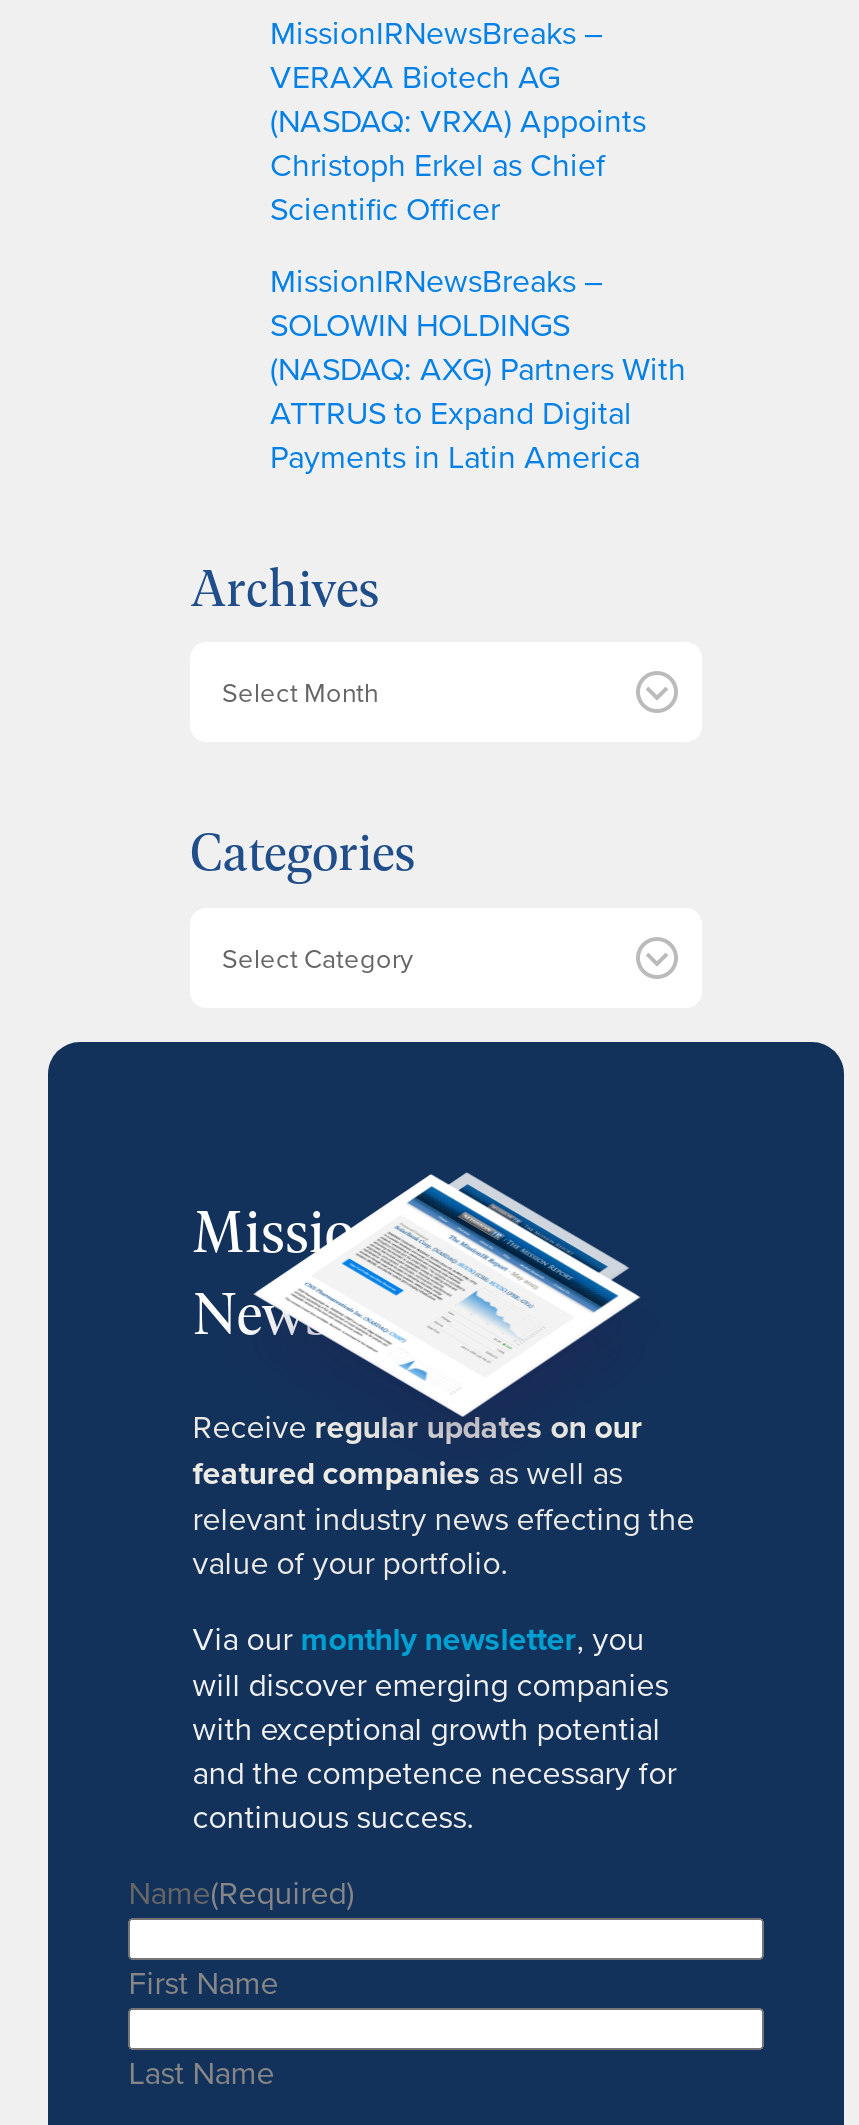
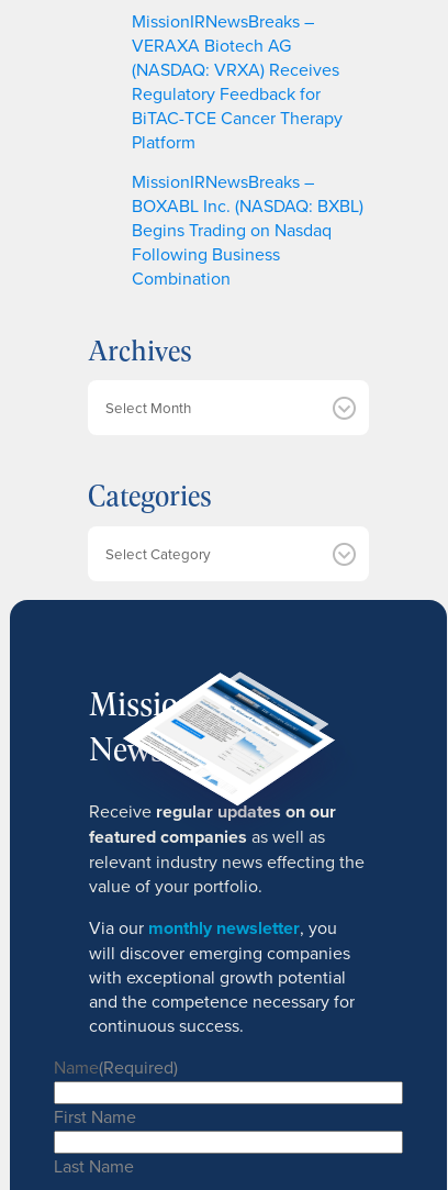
- (NASDAQ: VRXA) Appoints
- Christoph Erkel as Chief
- Scientific Officer
+ (NASDAQ: VRXA) Receives
+ Regulatory Feedback for
+ BiTAC-TCE Cancer Therapy
+ Platform

- SOLOWIN HOLDINGS
- (NASDAQ: AXG) Partners With
- ATTRUS to Expand Digital
- Payments in Latin America
+ BOXABL Inc. (NASDAQ: BXBL)
+ Begins Trading on Nasdaq
+ Following Business
+ Combination
